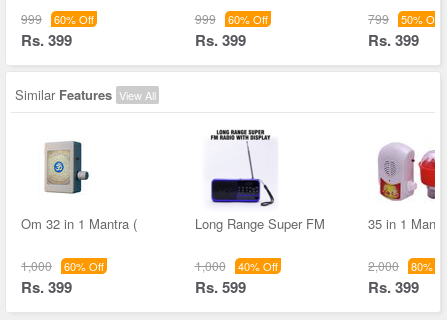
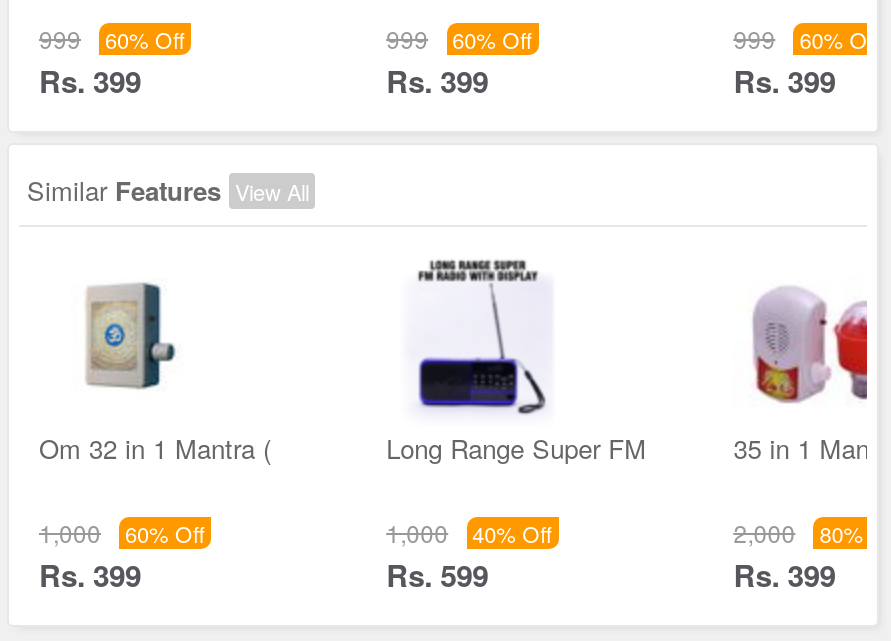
- 799
- 50% Off
+ 999
+ 60% Off
